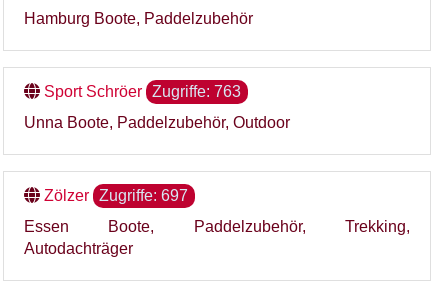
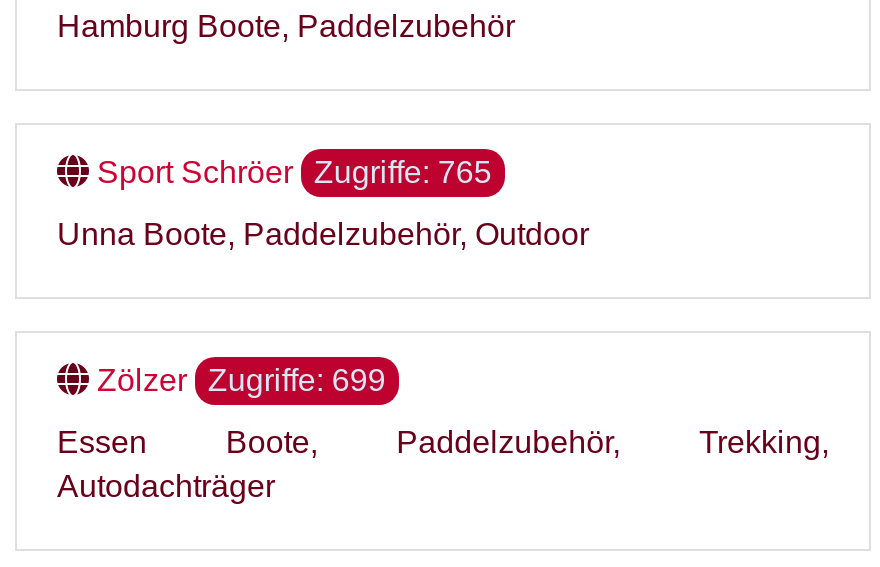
- Sport Schröer Zugriffe: 763
+ Sport Schröer Zugriffe: 765

- Zölzer Zugriffe: 697
+ Zölzer Zugriffe: 699
